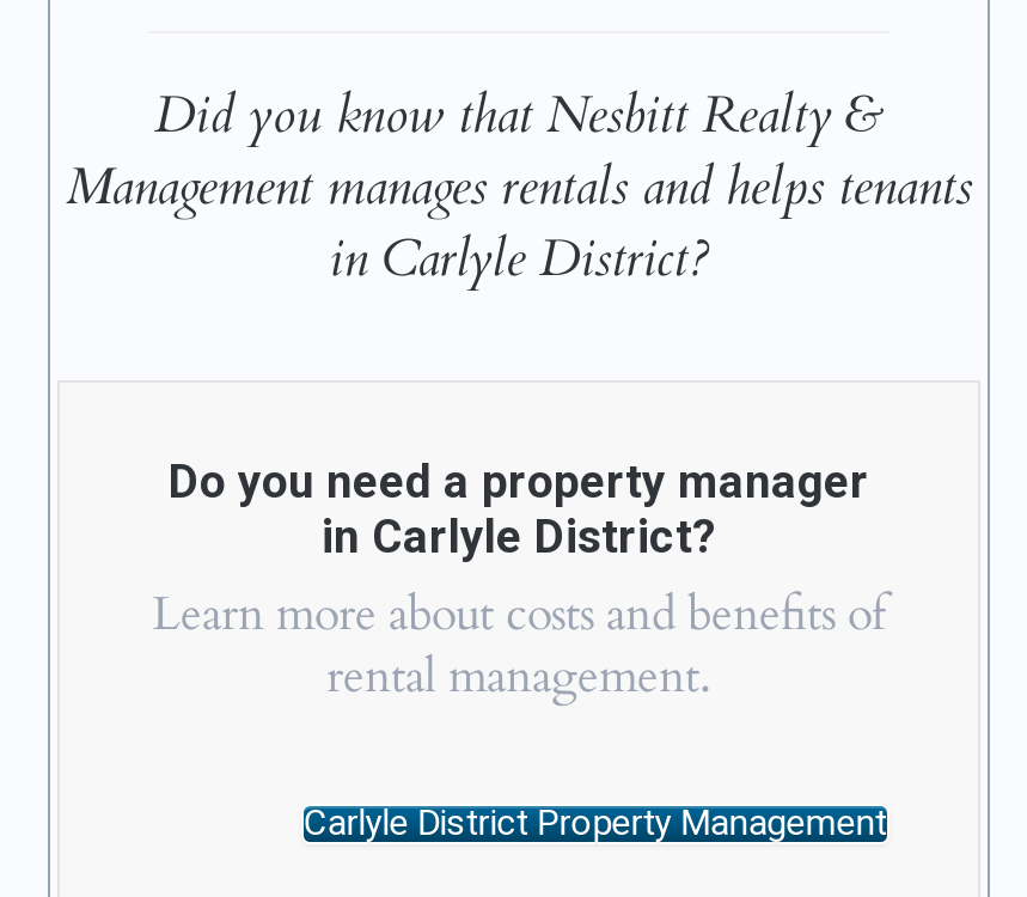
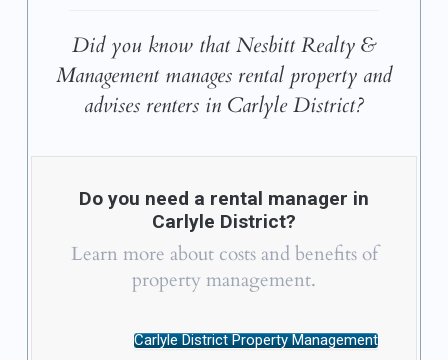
- Management manages rentals and helps tenants
- in Carlyle District?
+ Management manages rental property and
+ advises renters in Carlyle District?

- Do you need a property manager
- in Carlyle District?
+ Do you need a rental manager in
+ Carlyle District?

- rental management.
+ property management.
